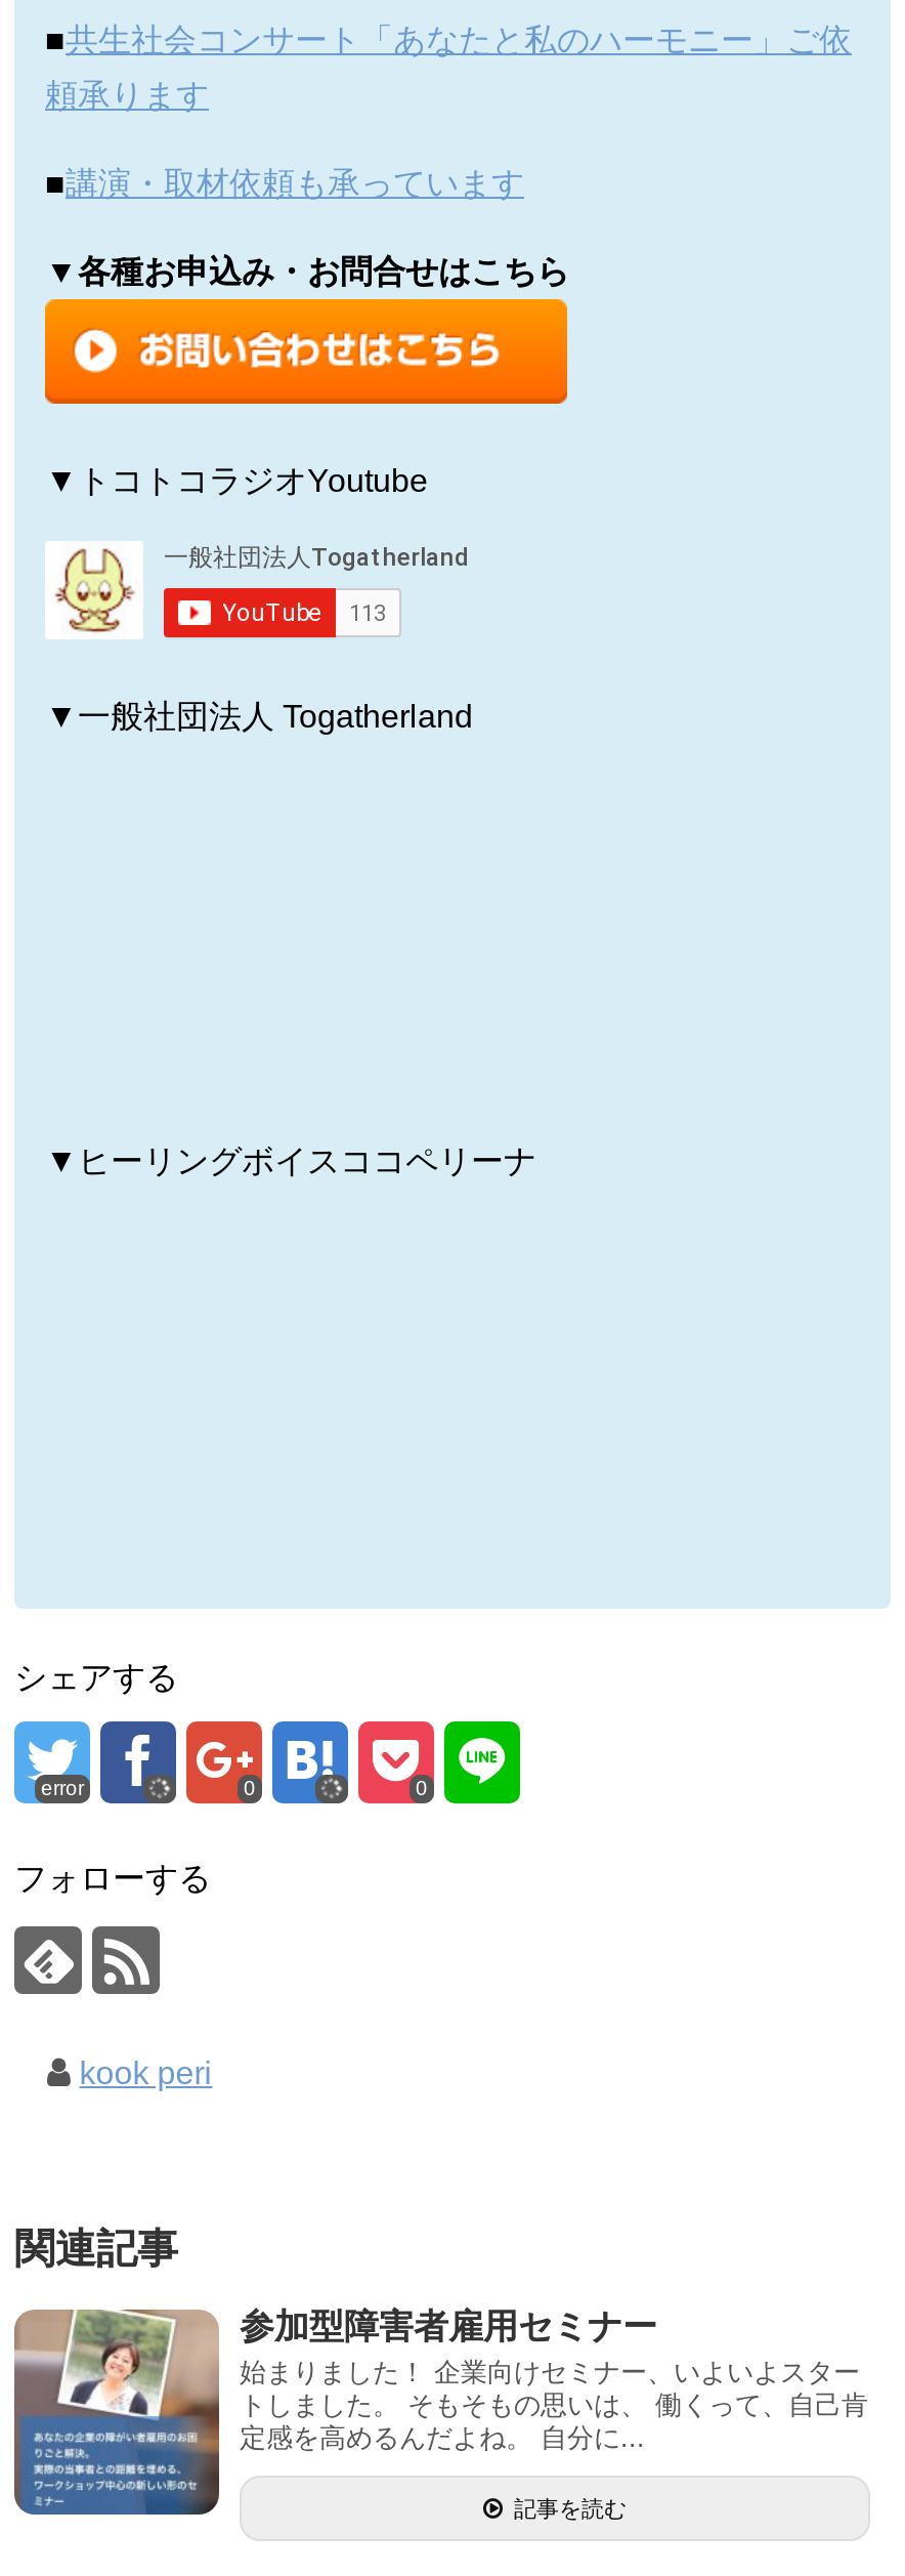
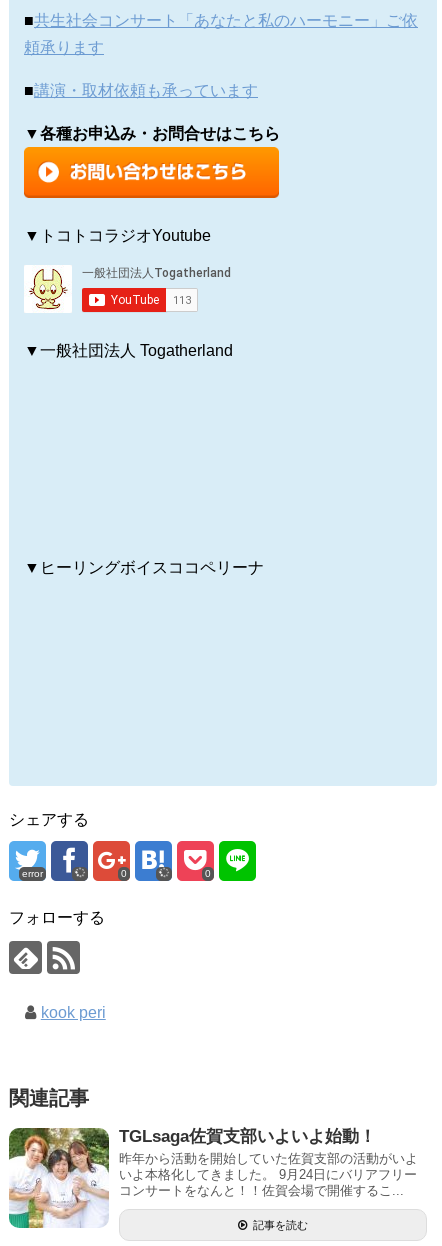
- [image]
- 参加型障害者雇用セミナー
- 始まりました！ 企業向けセミナー、いよいよスター
- トしました。 そもそもの思いは、 働くって、自己肯
- 定感を高めるんだよね。 自分に...
+ [image]
+ TGLsaga佐賀支部いよいよ始動！
+ 昨年から活動を開始していた佐賀支部の活動がいよ
+ いよ本格化してきました。 9月24日にバリアフリー
+ コンサートをなんと！！佐賀会場で開催するこ...
